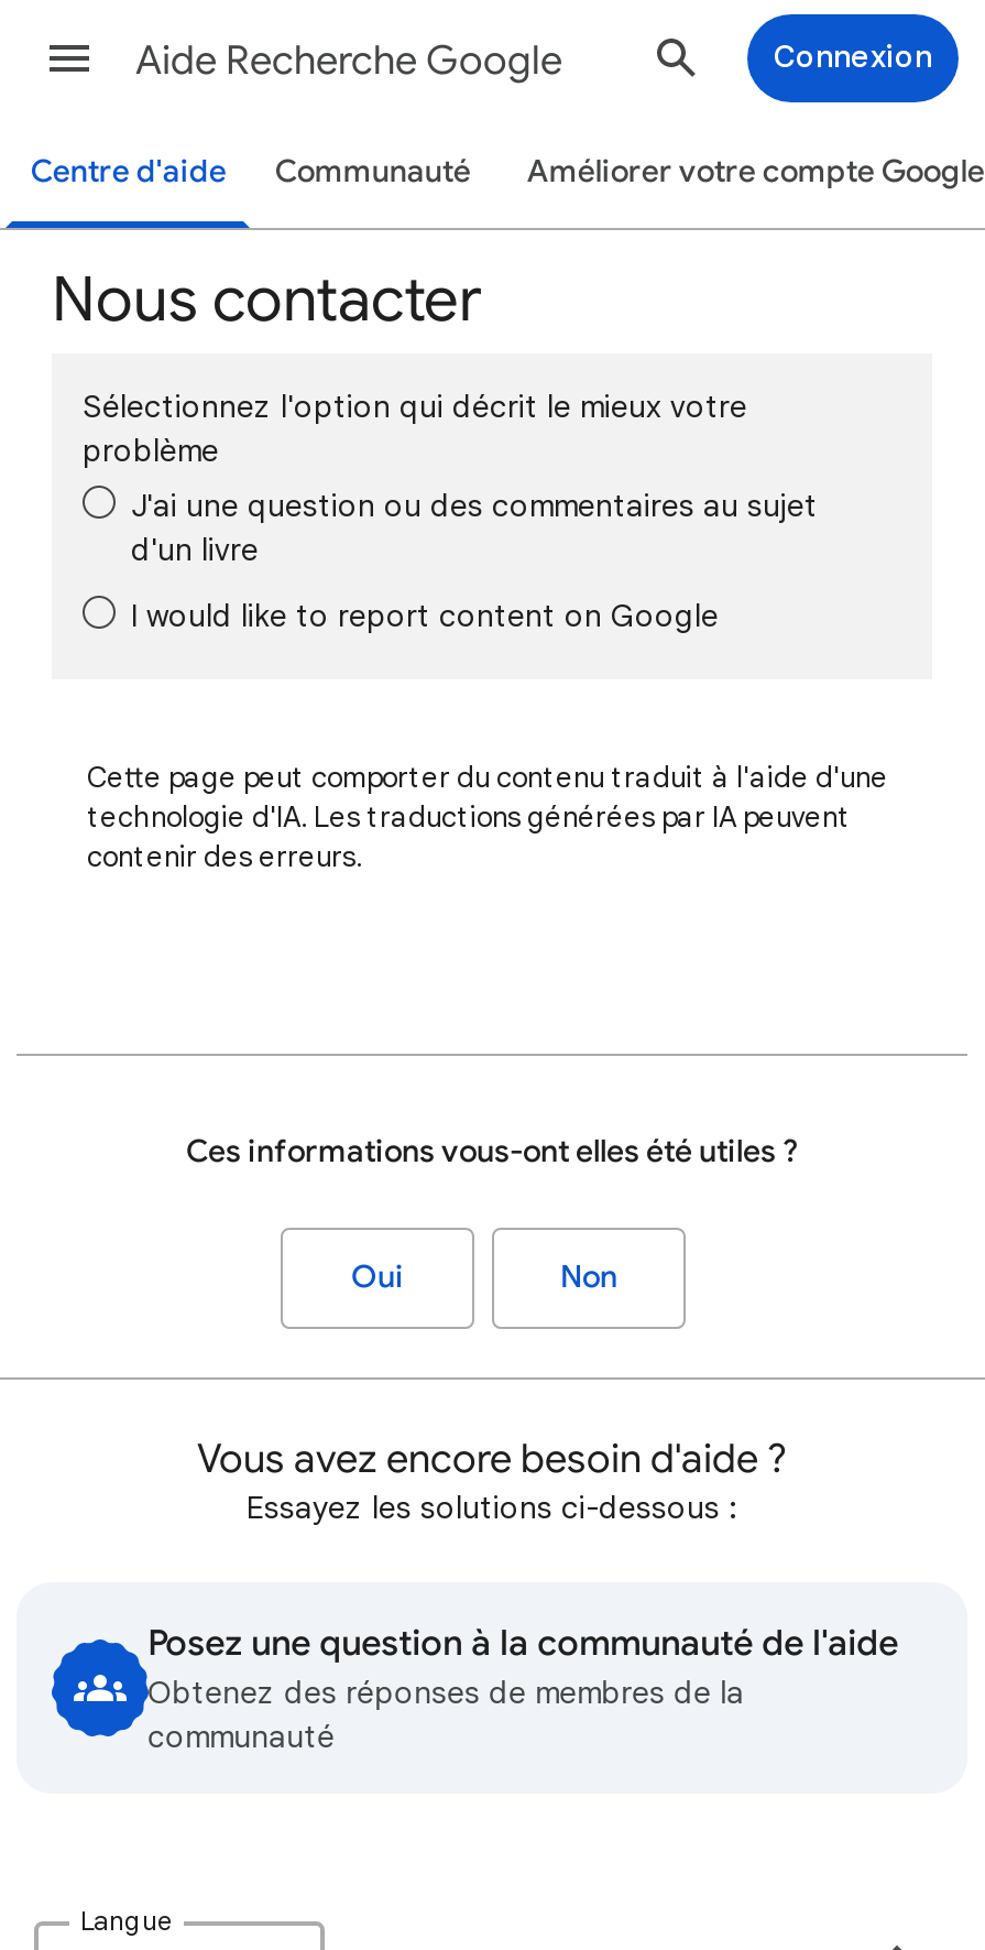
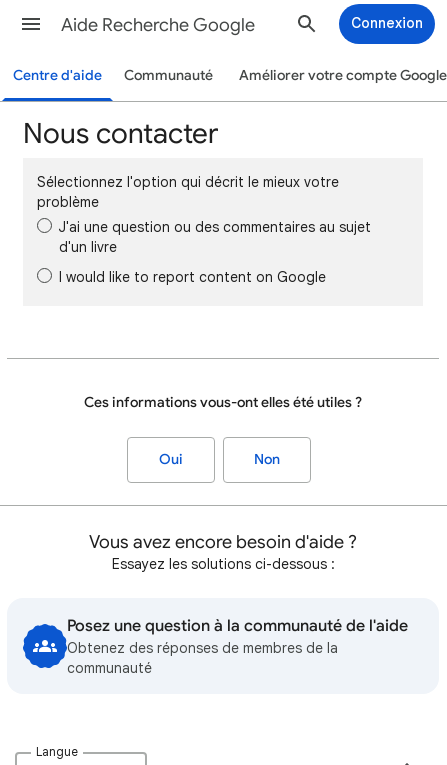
- Cette page peut comporter du contenu traduit à l'aide d'une
- technologie d'IA. Les traductions générées par IA peuvent
- contenir des erreurs.
